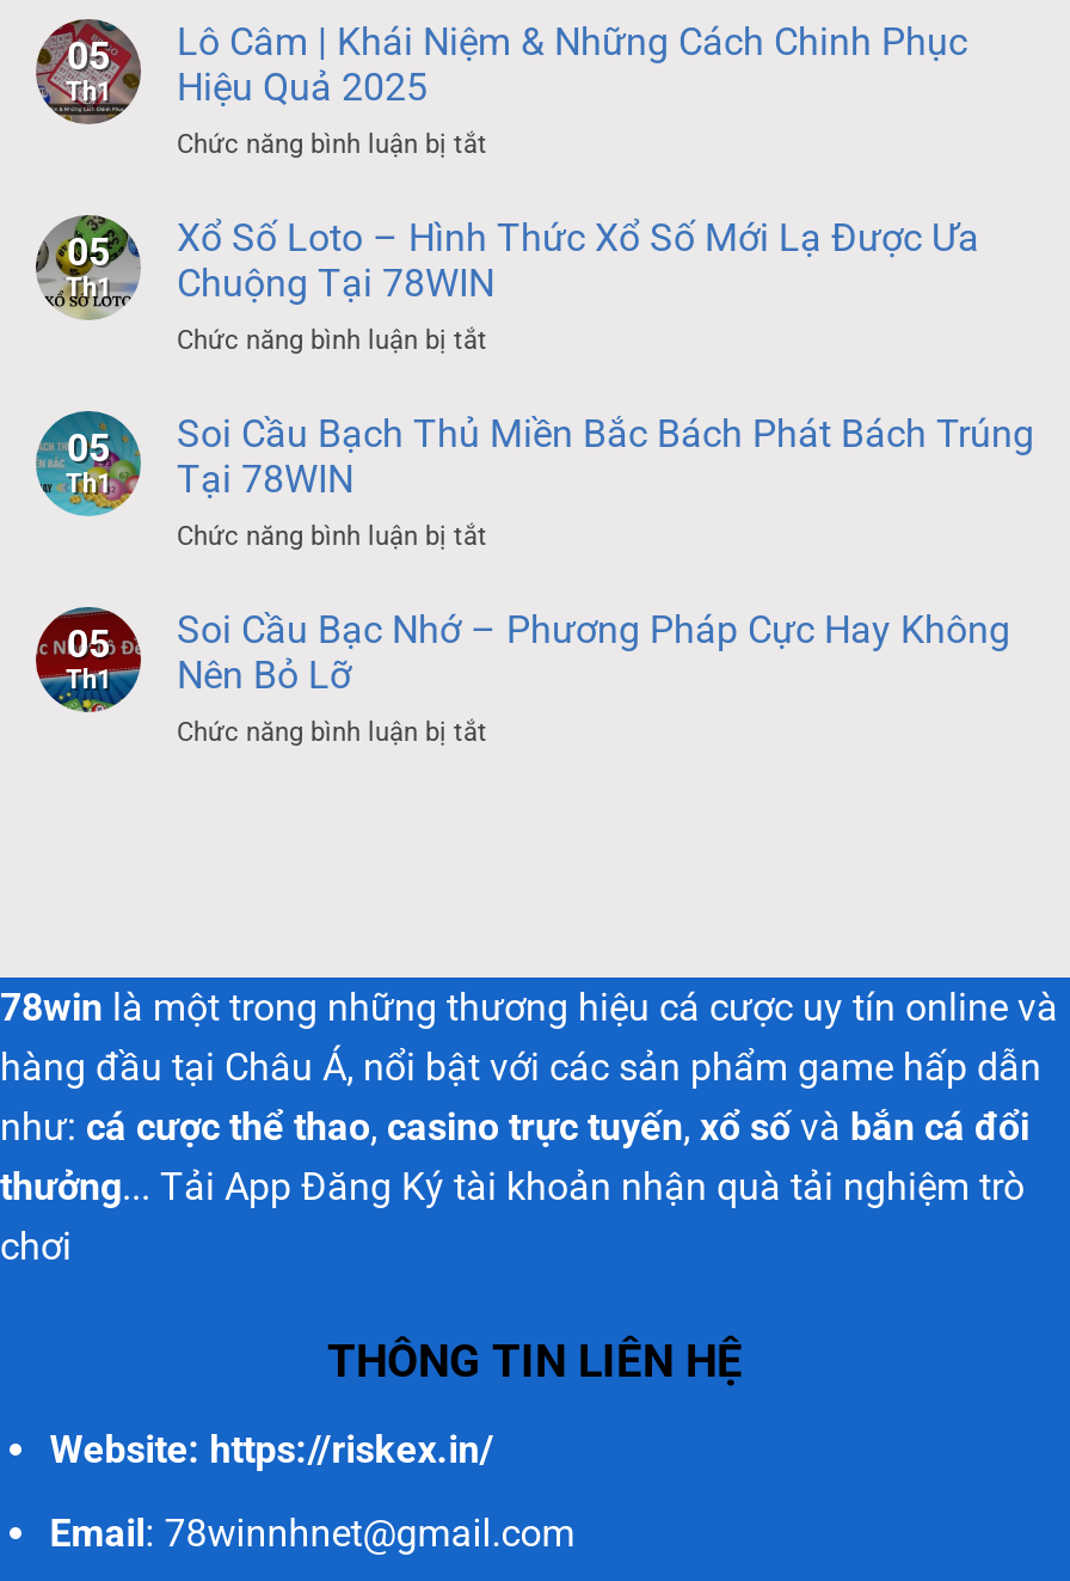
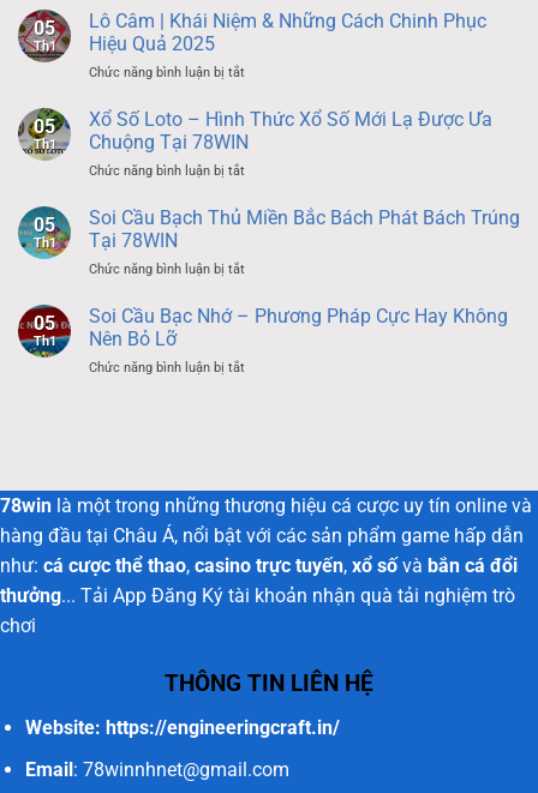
- Website: https://riskex.in/
+ Website: https://engineeringcraft.in/
